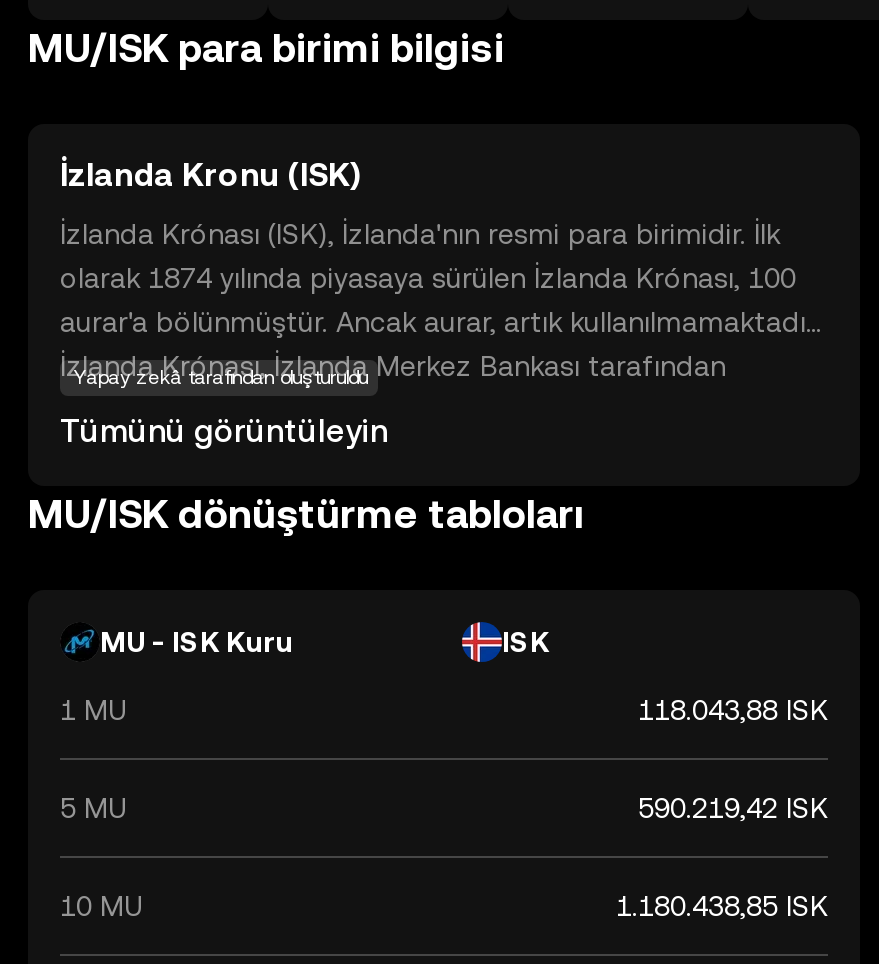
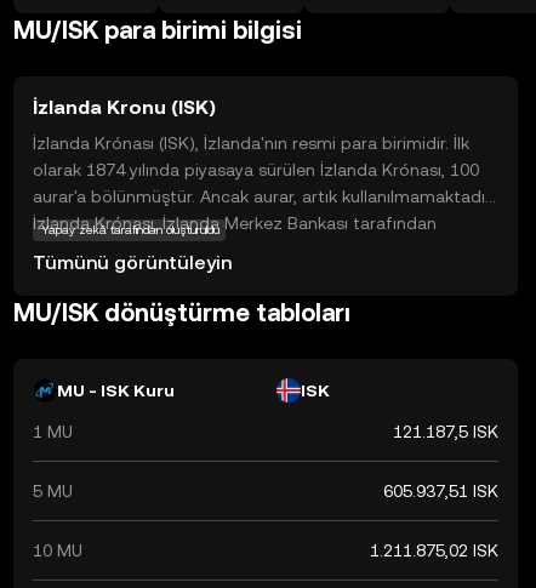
- 118.043,88 ISK
+ 121.187,5 ISK

- 590.219,42 ISK
+ 605.937,51 ISK

- 1.180.438,85 ISK
+ 1.211.875,02 ISK
